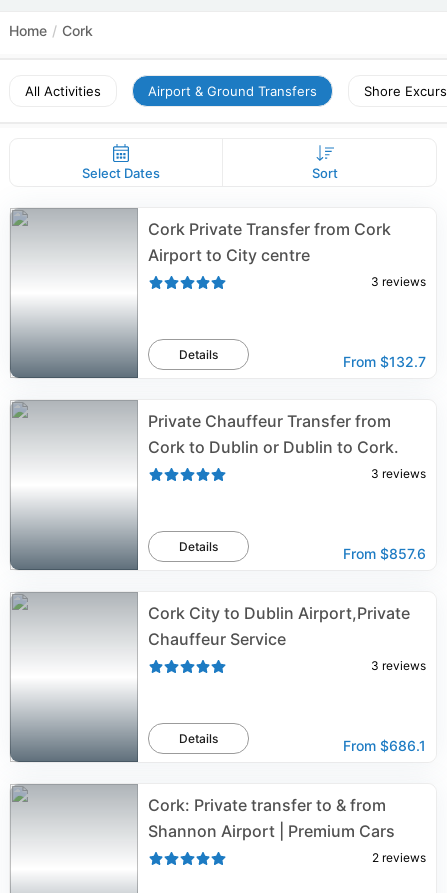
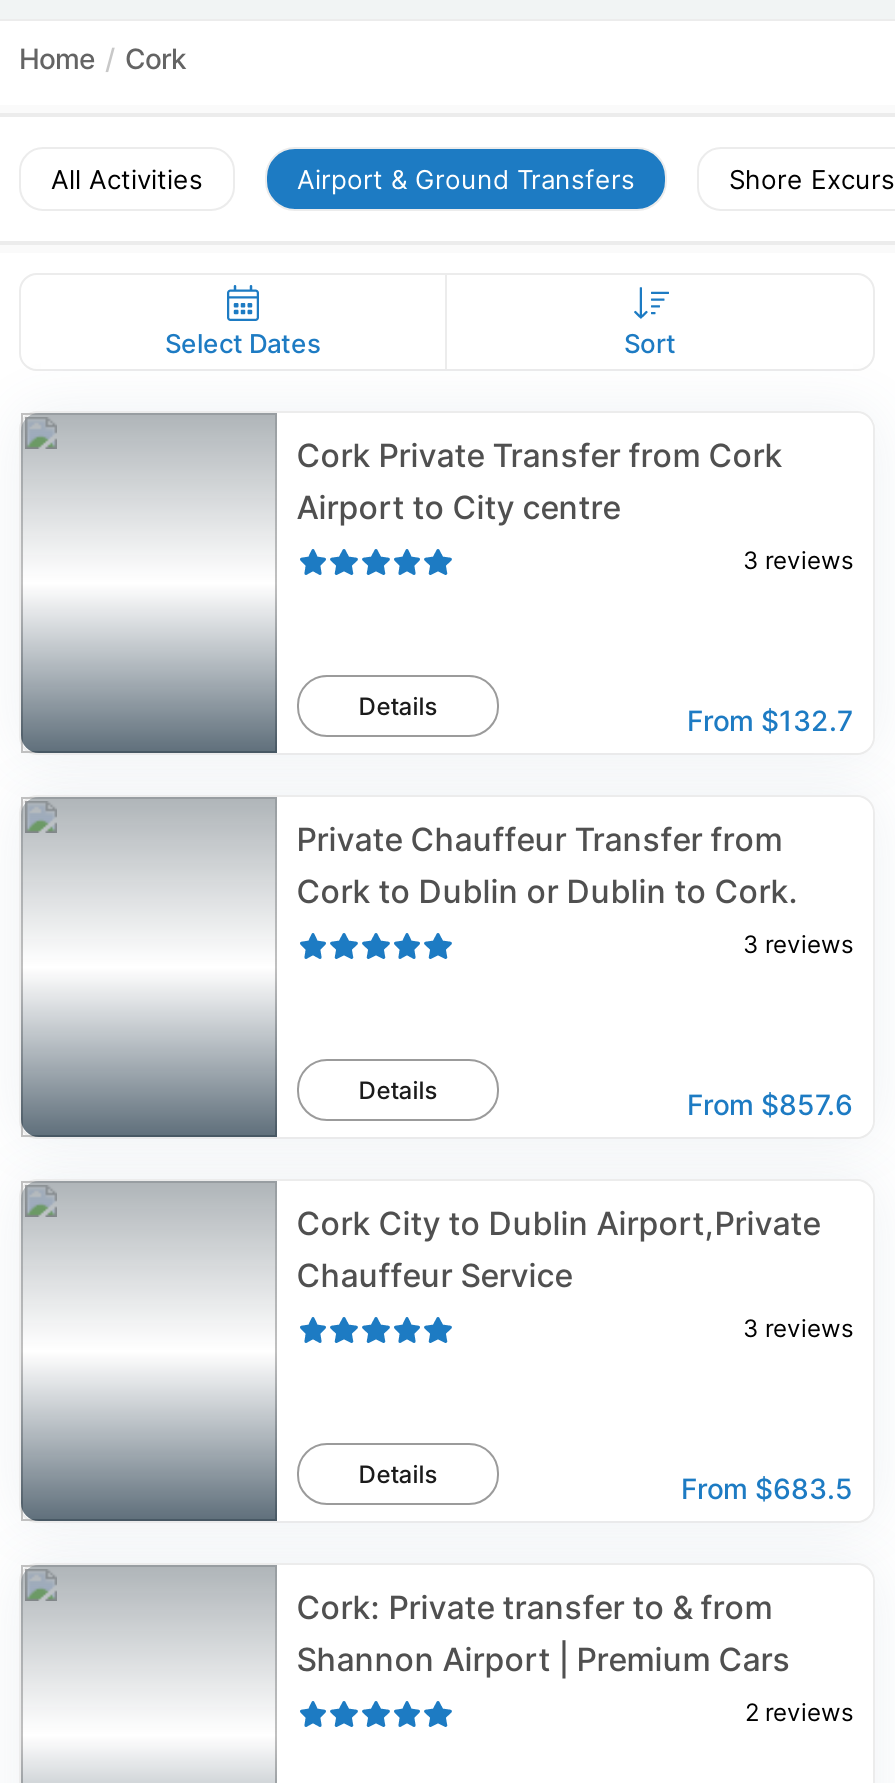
- From $686.1
+ From $683.5
